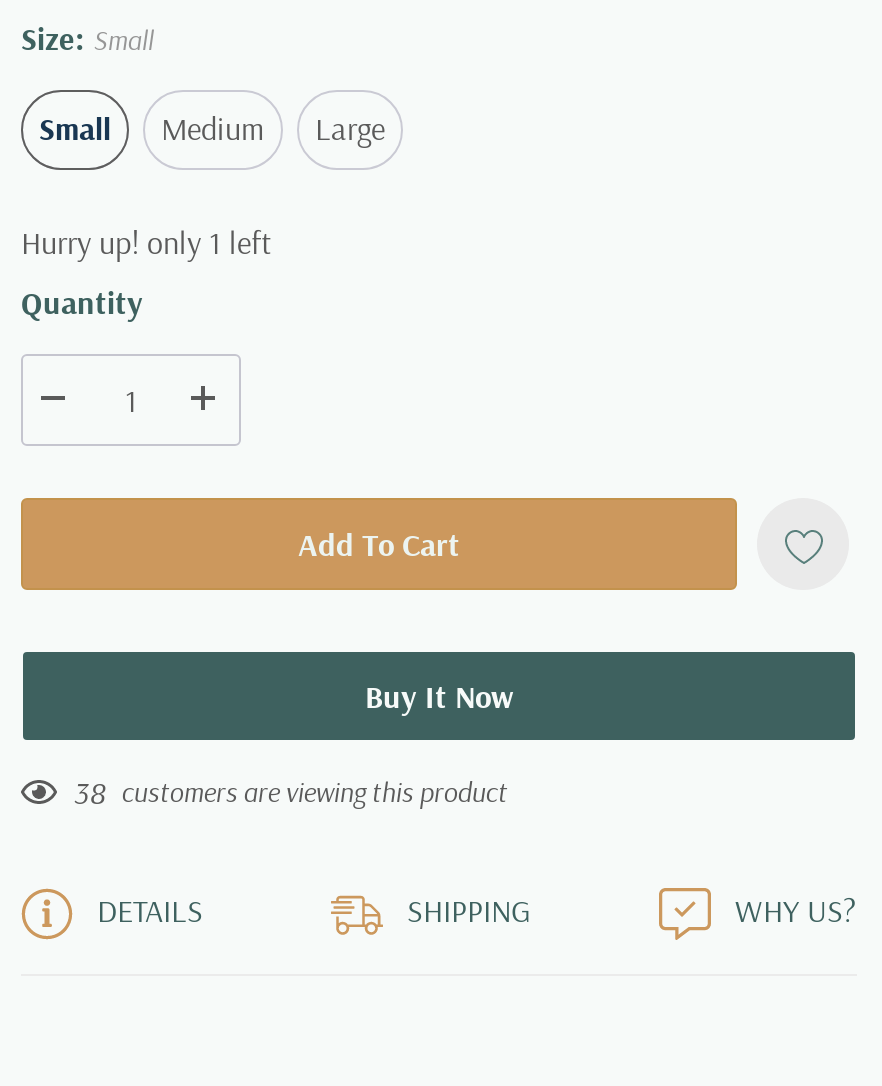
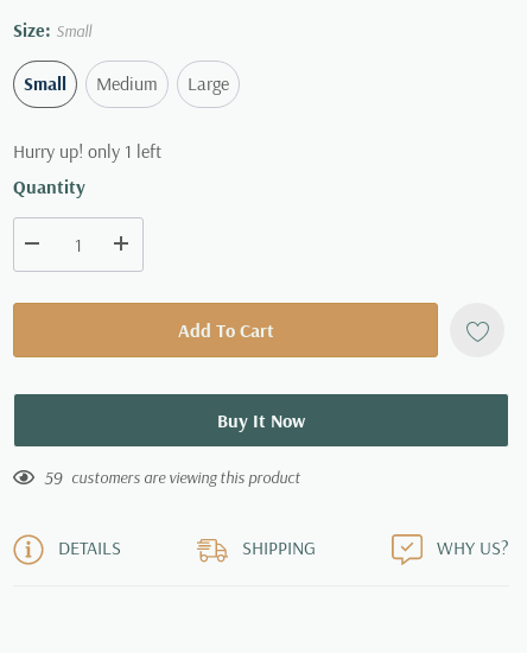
- 38 customers are viewing this product
+ 59 customers are viewing this product
